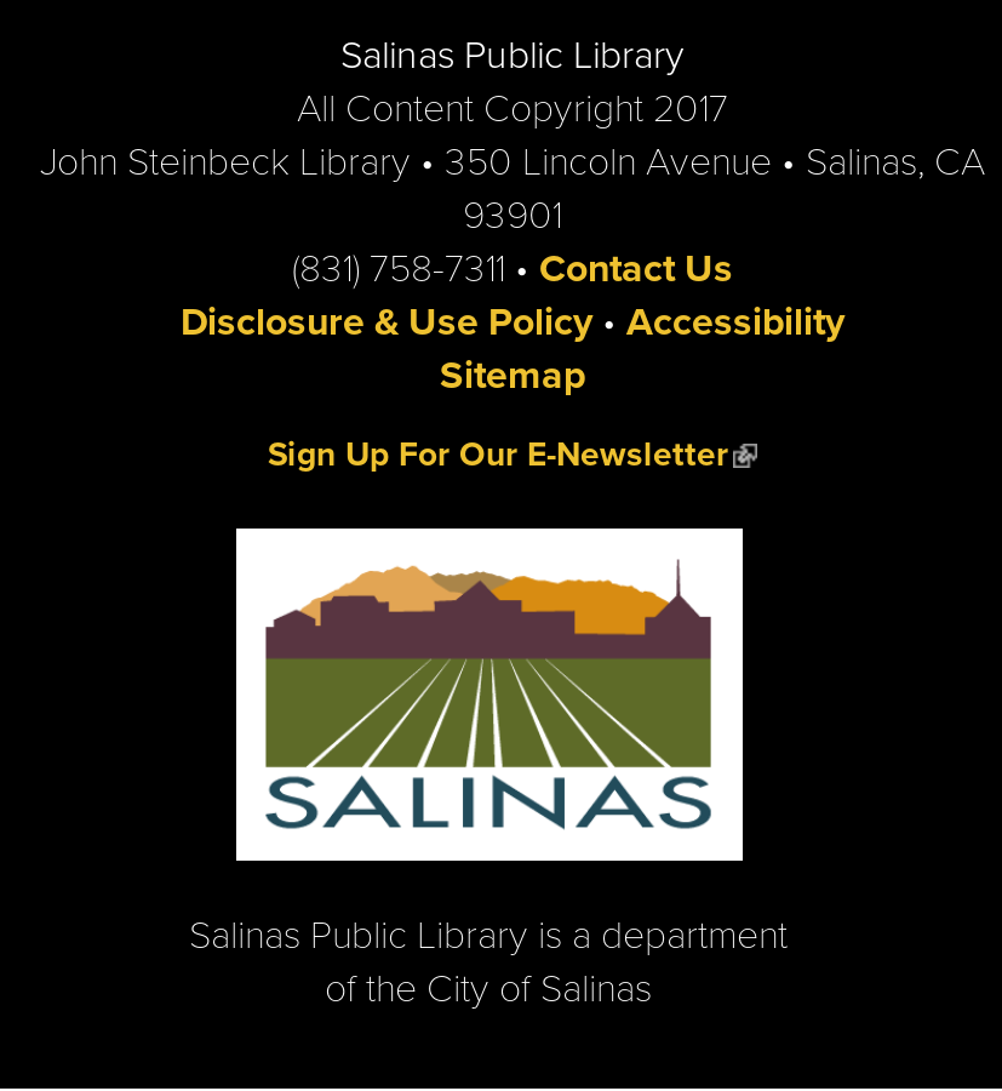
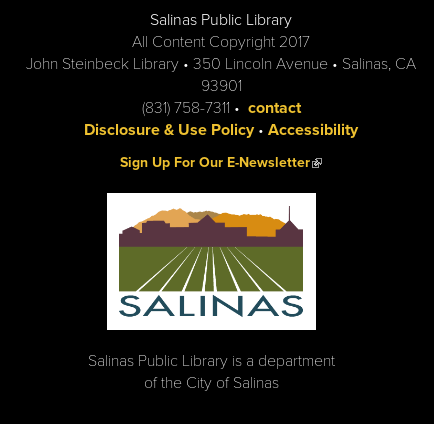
- (831) 758-7311 • Contact Us
+ (831) 758-7311 • contact

- Sitemap
